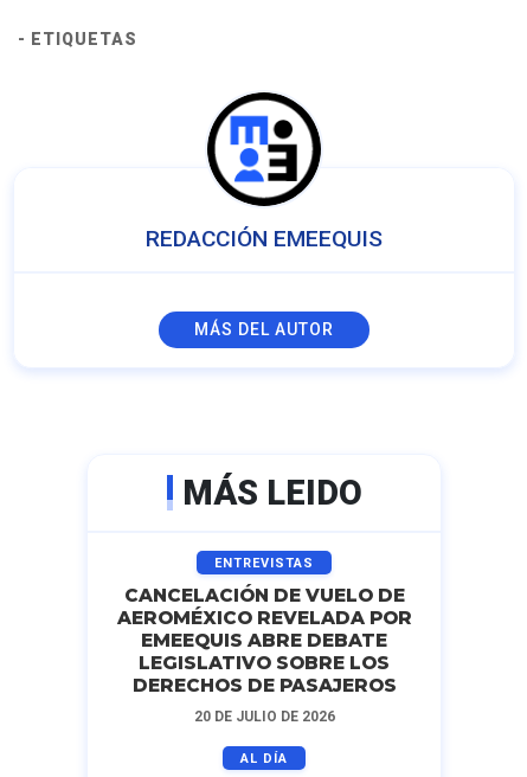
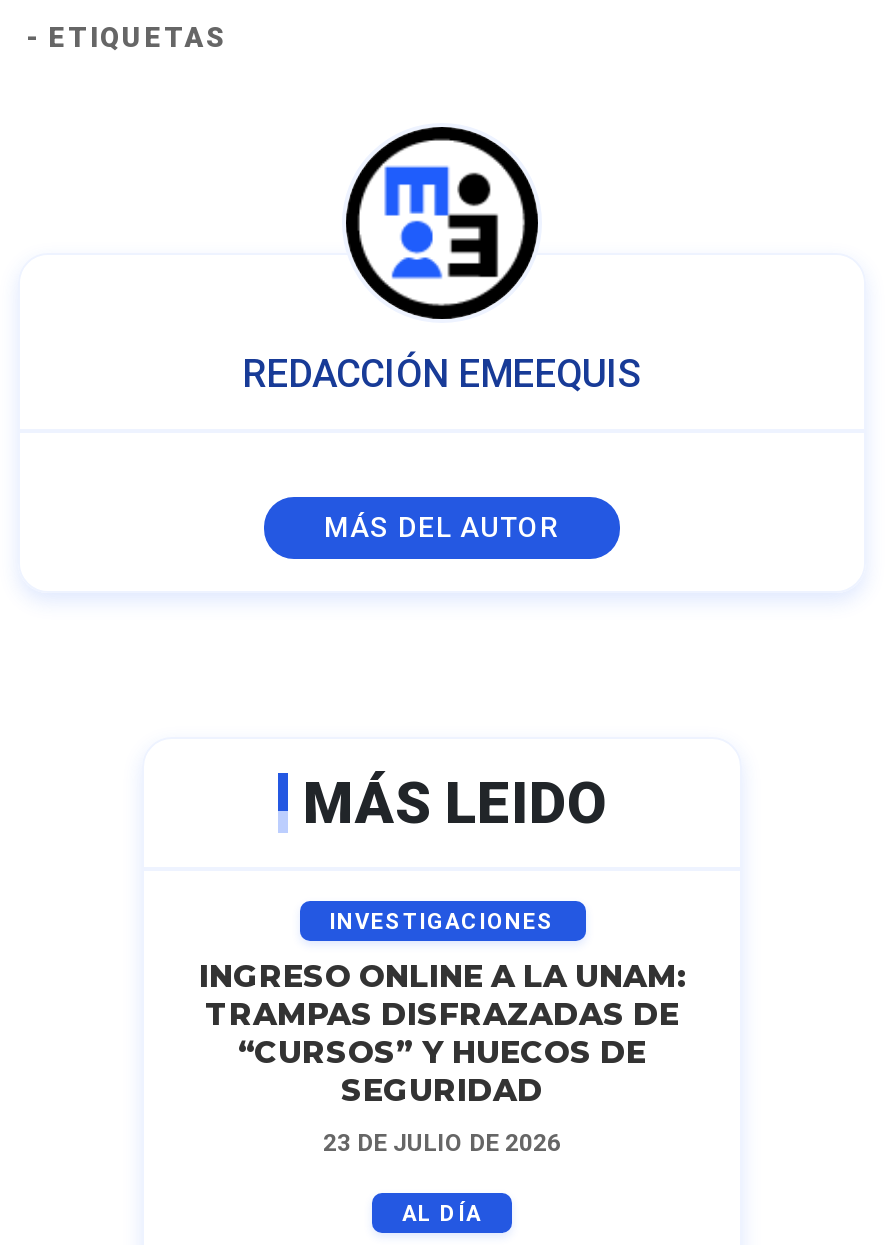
- ENTREVISTAS
+ INVESTIGACIONES

- CANCELACIÓN DE VUELO DE
- AEROMÉXICO REVELADA POR
- EMEEQUIS ABRE DEBATE
- LEGISLATIVO SOBRE LOS
- DERECHOS DE PASAJEROS
+ INGRESO ONLINE A LA UNAM:
+ TRAMPAS DISFRAZADAS DE
+ “CURSOS” Y HUECOS DE
+ SEGURIDAD

- 20 DE JULIO DE 2026
+ 23 DE JULIO DE 2026
